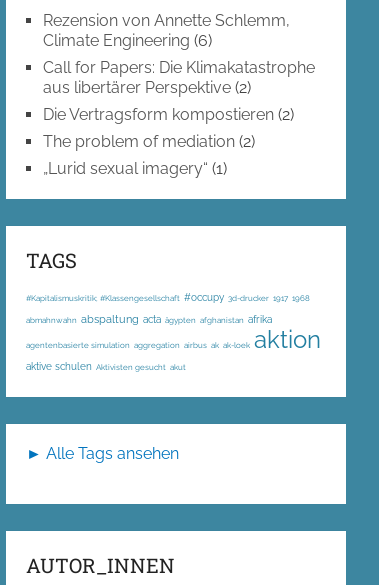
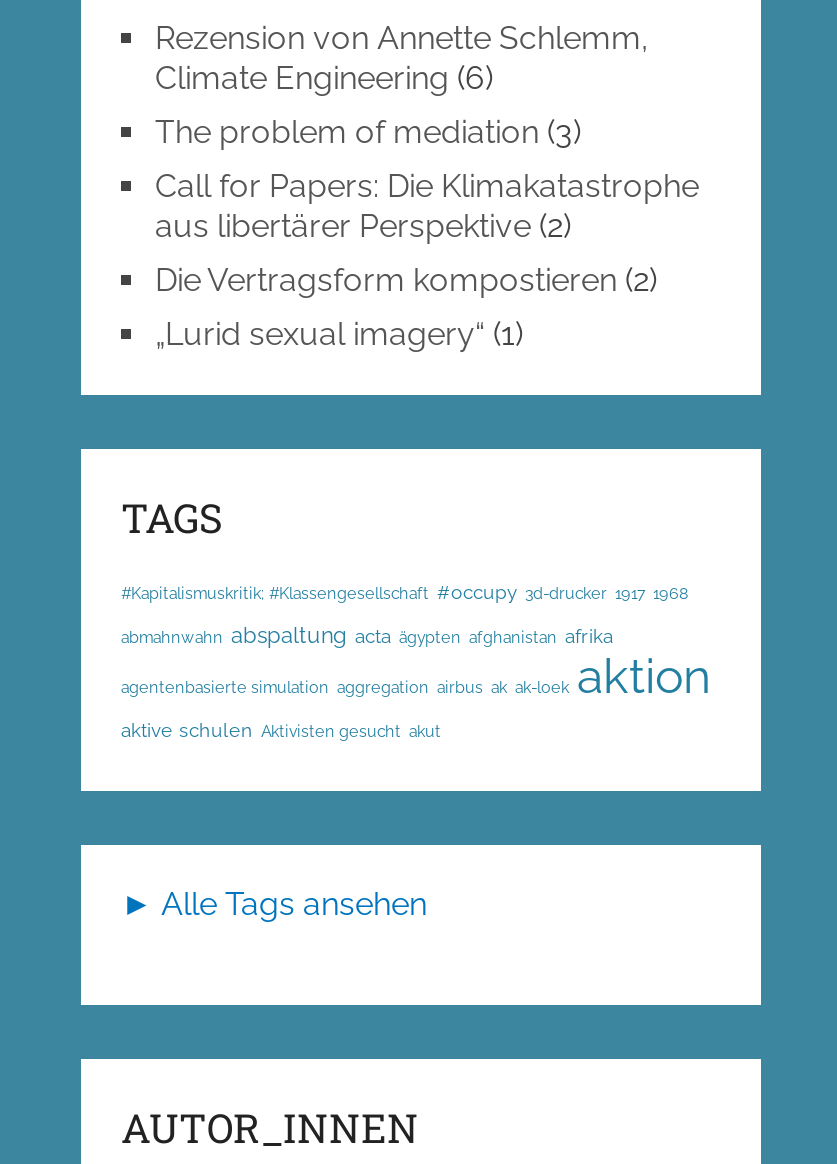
+ The problem of mediation (3)

moved down: Call for Papers: Die Klimakatastrophe | aus libertärer Perspektive (2) | Die Vertragsform kompostieren (2)

- The problem of mediation (2)
